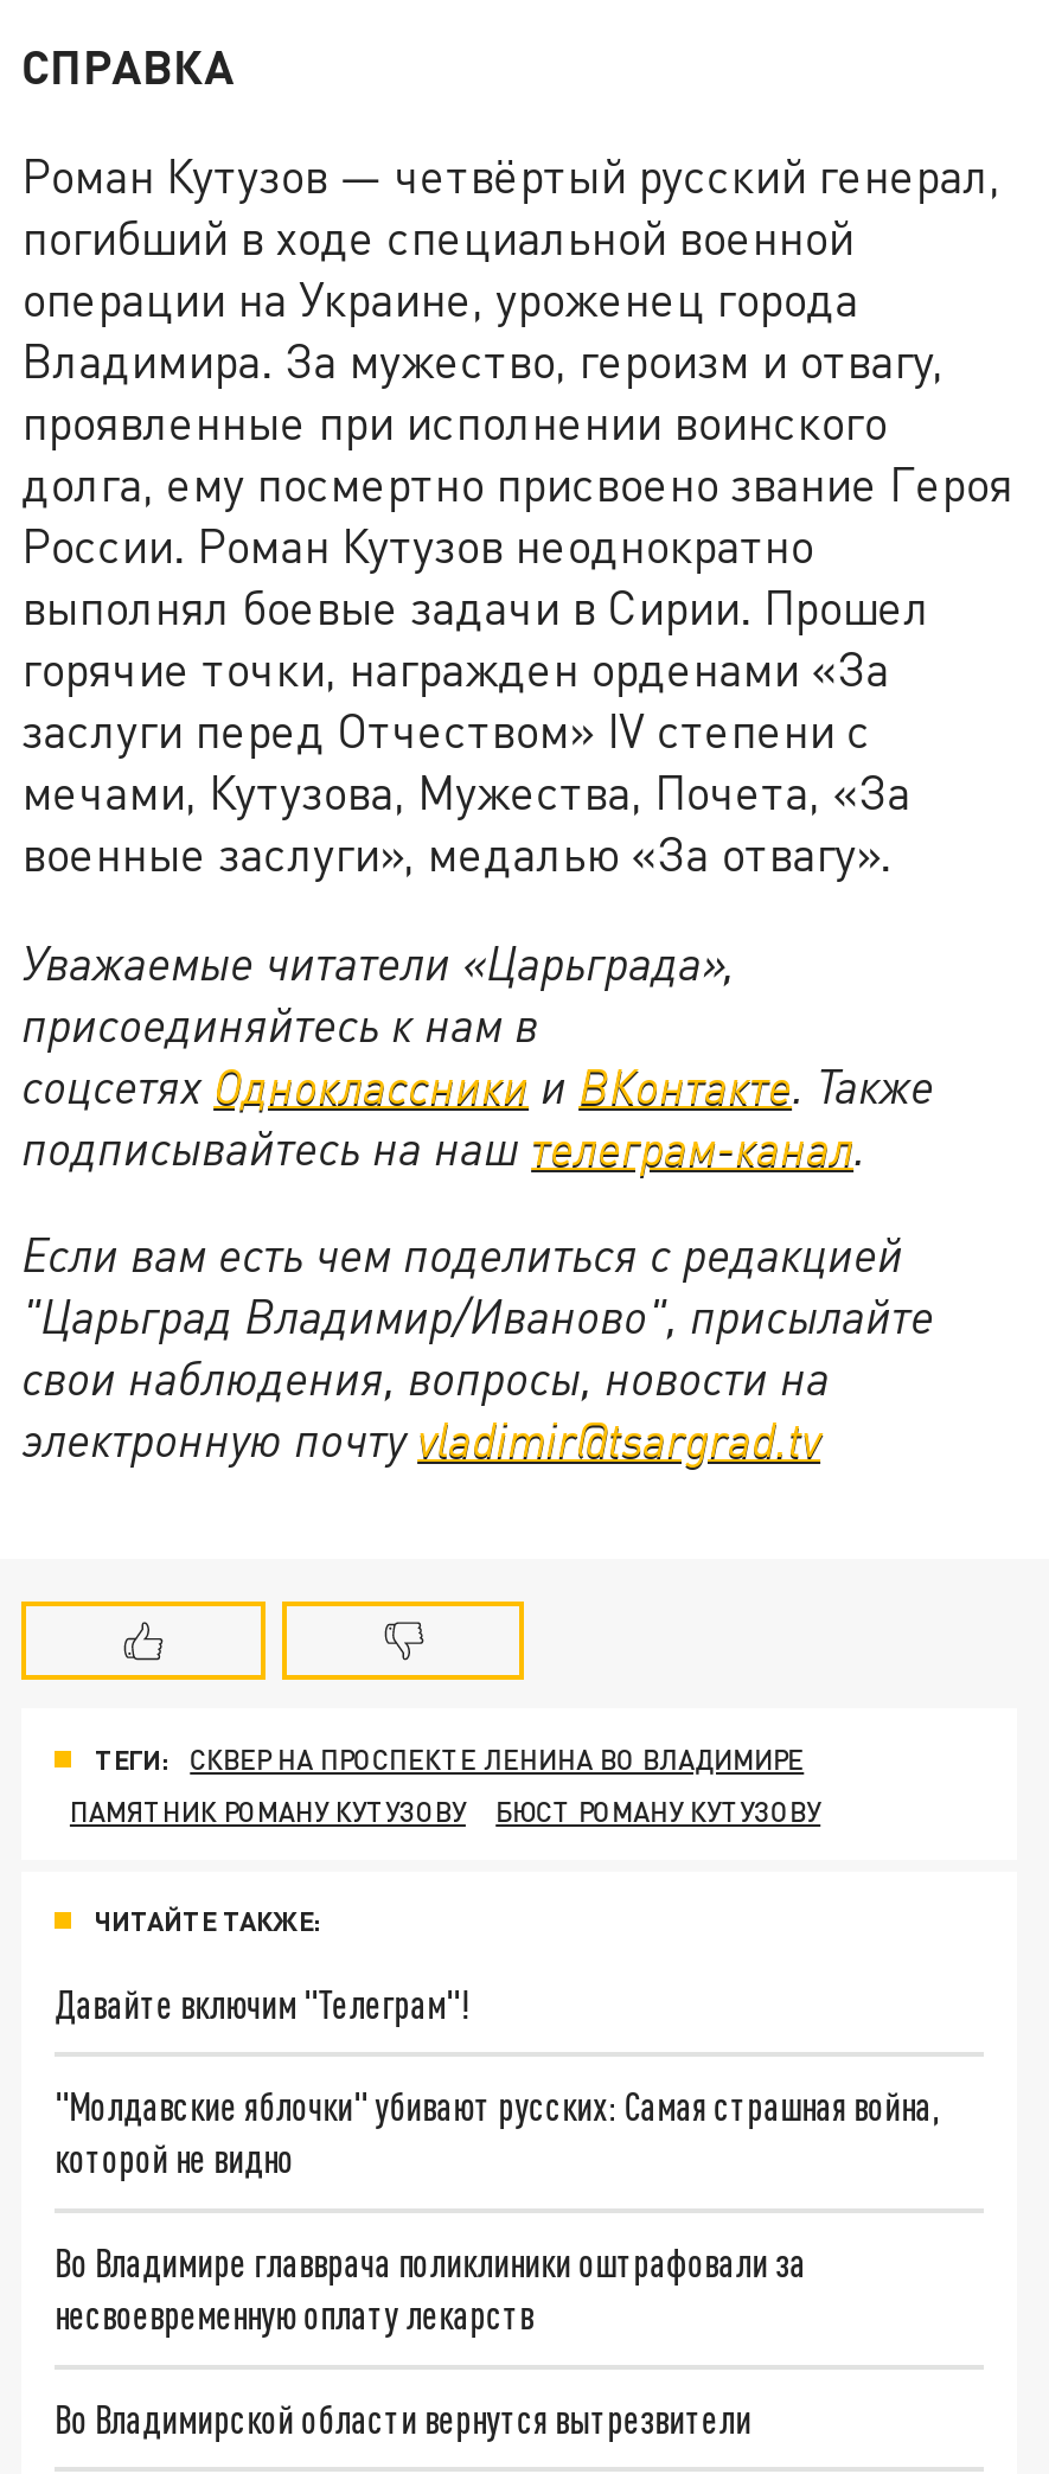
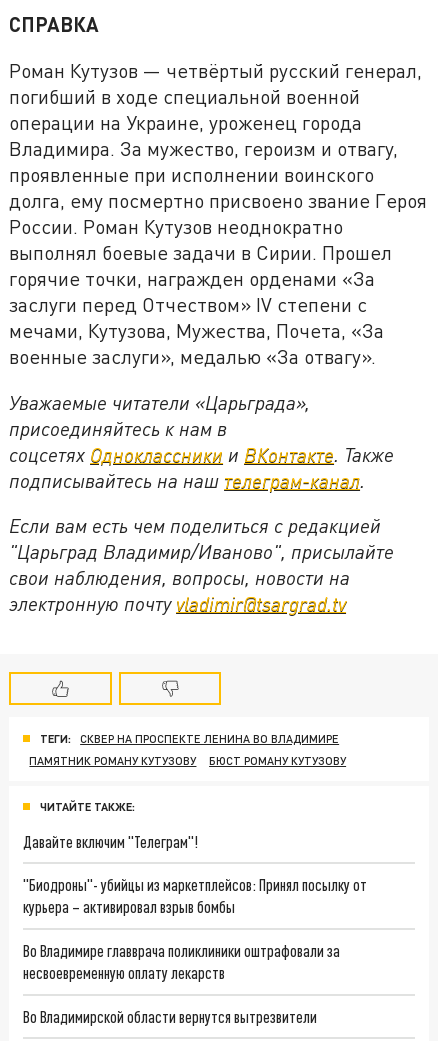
- "Молдавские яблочки" убивают русских: Самая страшная война,
- которой не видно
+ "Биодроны"- убийцы из маркетплейсов: Принял посылку от
+ курьера – активировал взрыв бомбы
